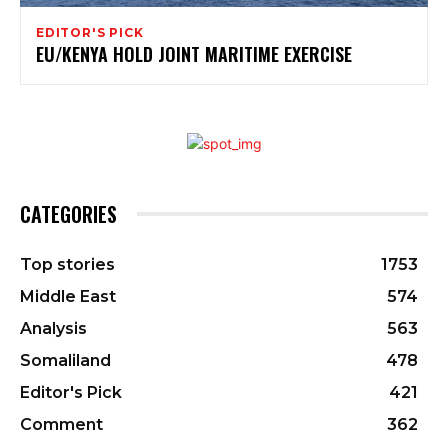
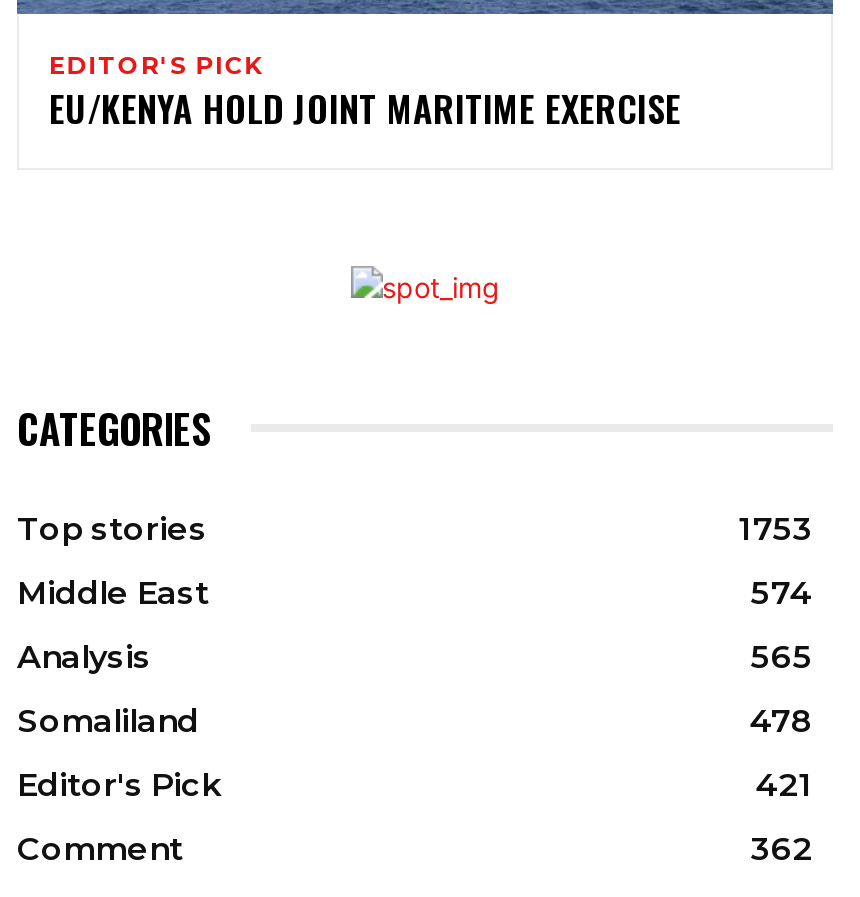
- 563
+ 565
